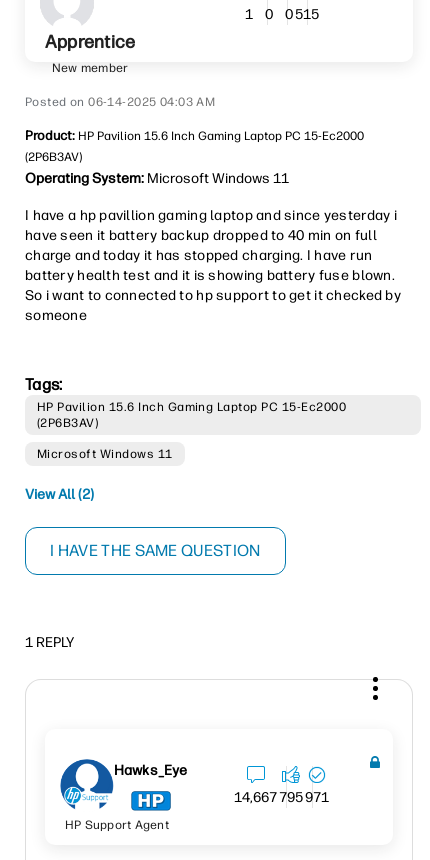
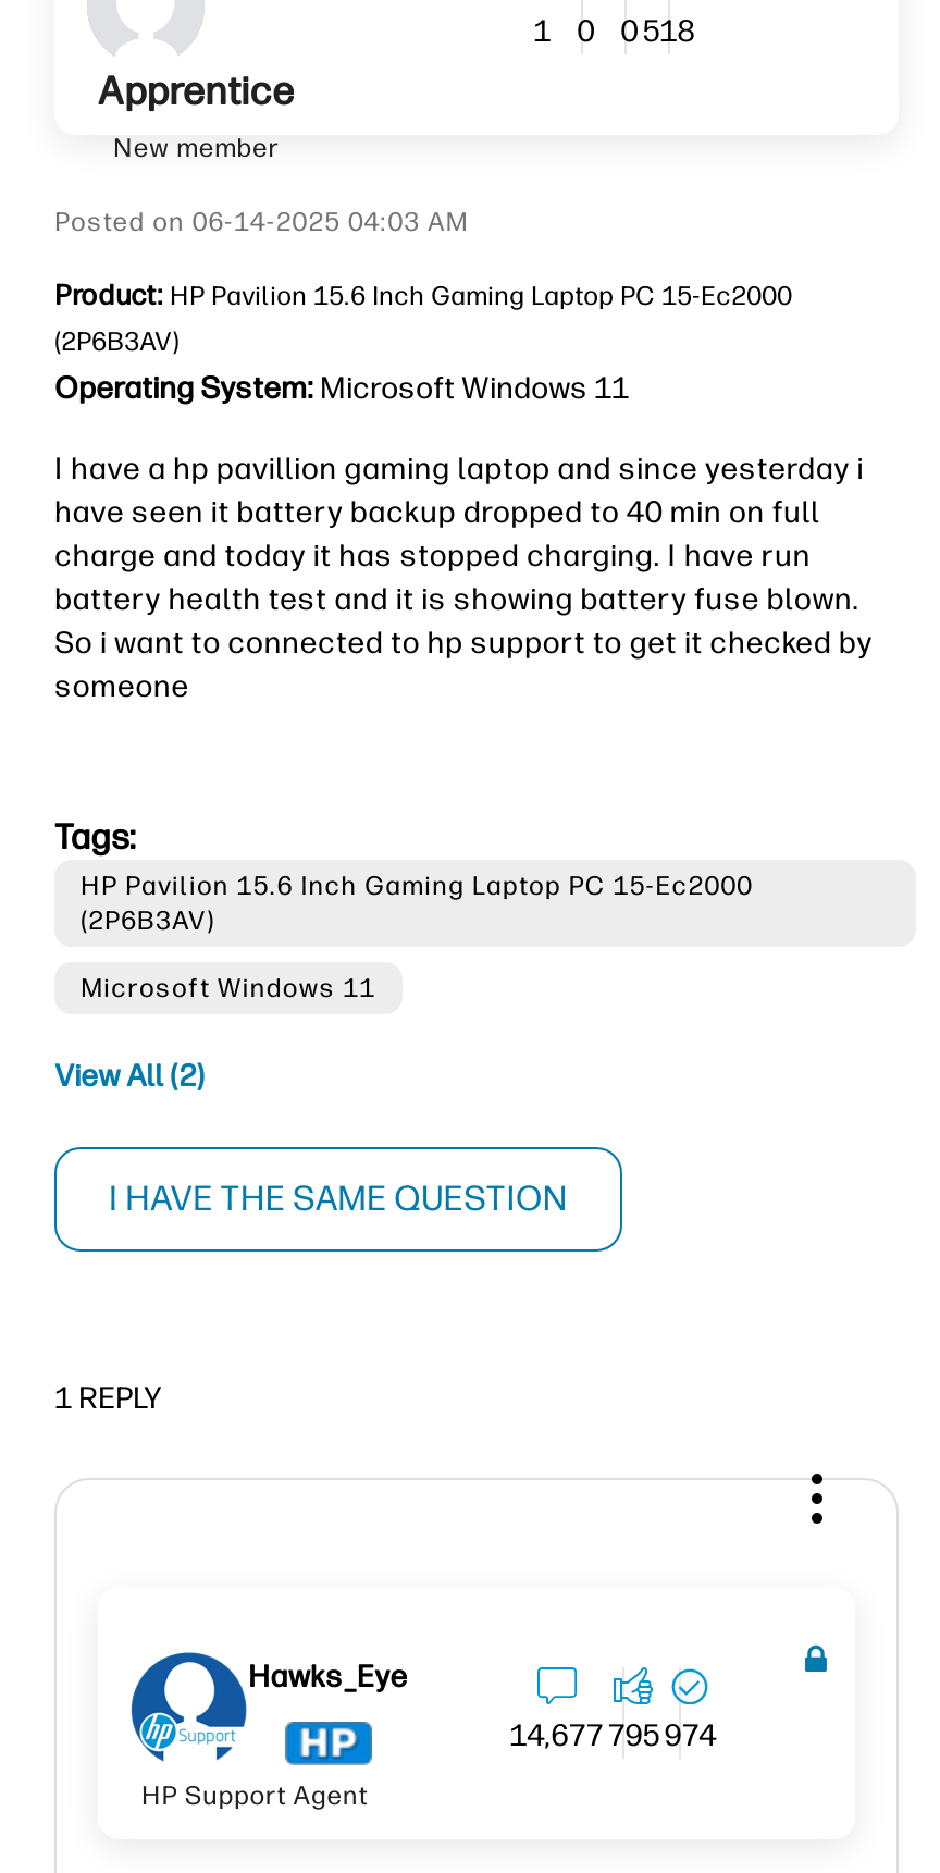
- 1 0 0 515
+ 1 0 0 518

- 14,667 795 971
+ 14,677 795 974
